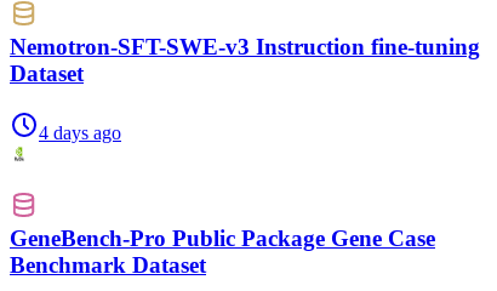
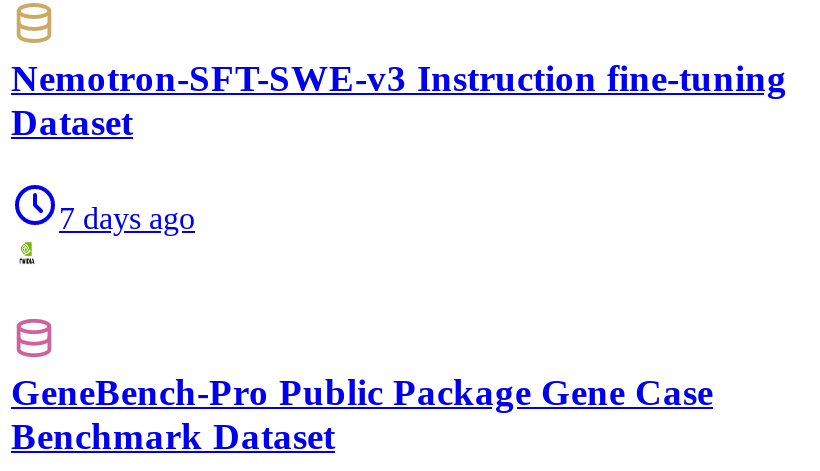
- 4 days ago
+ 7 days ago
